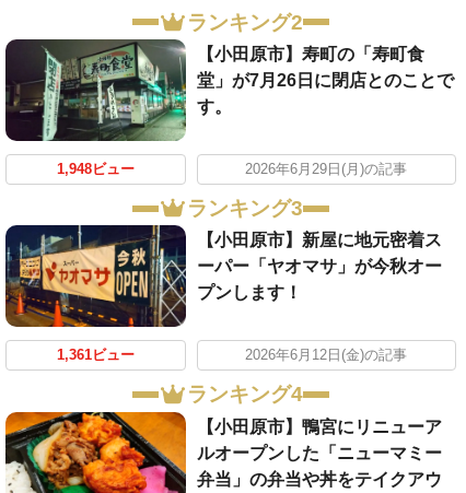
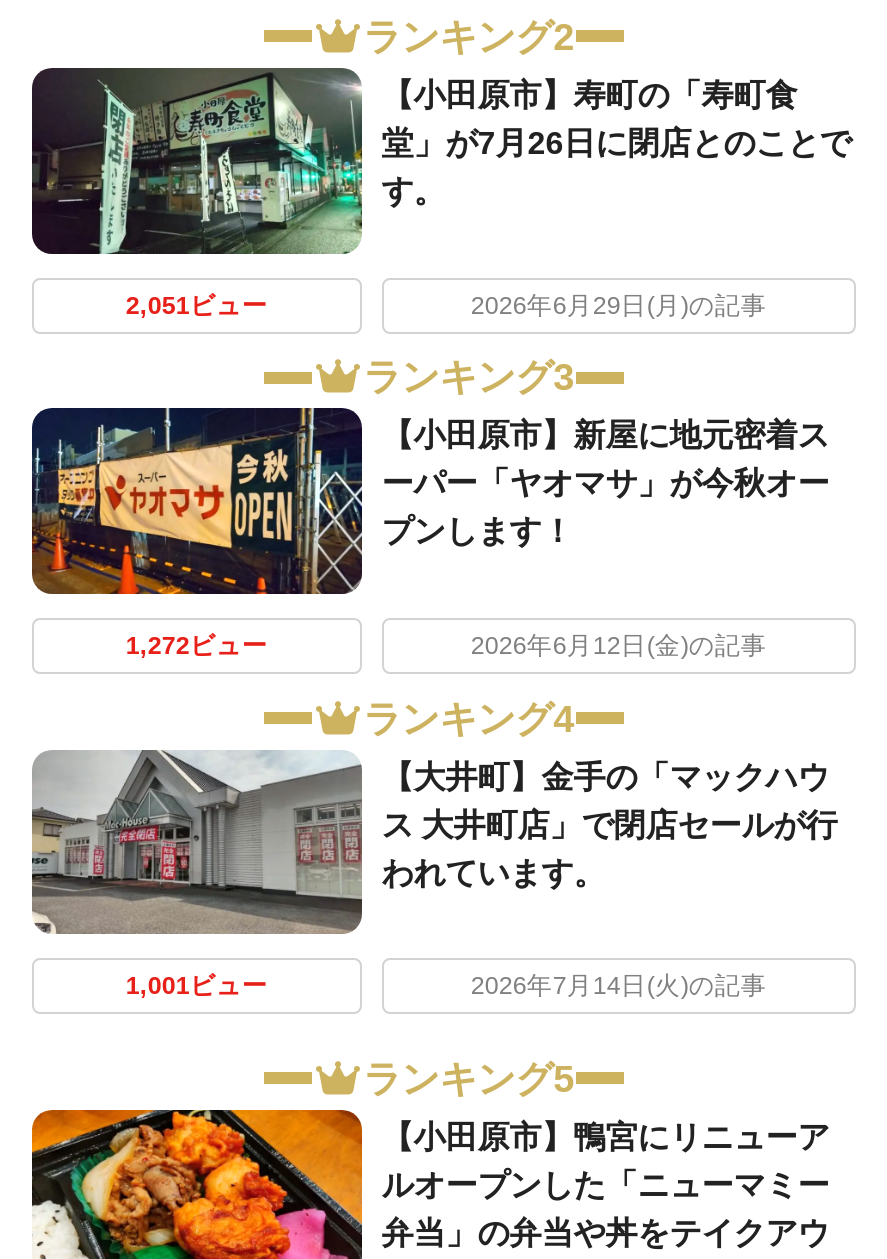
- 1,948ビュー
+ 2,051ビュー

- 1,361ビュー
+ 1,272ビュー

+ [image]
+ 【大井町】金手の「マックハウ
+ ス 大井町店」で閉店セールが行
+ われています。
+ 1,001ビュー
+ 2026年7月14日(火)の記事
+ ランキング5
